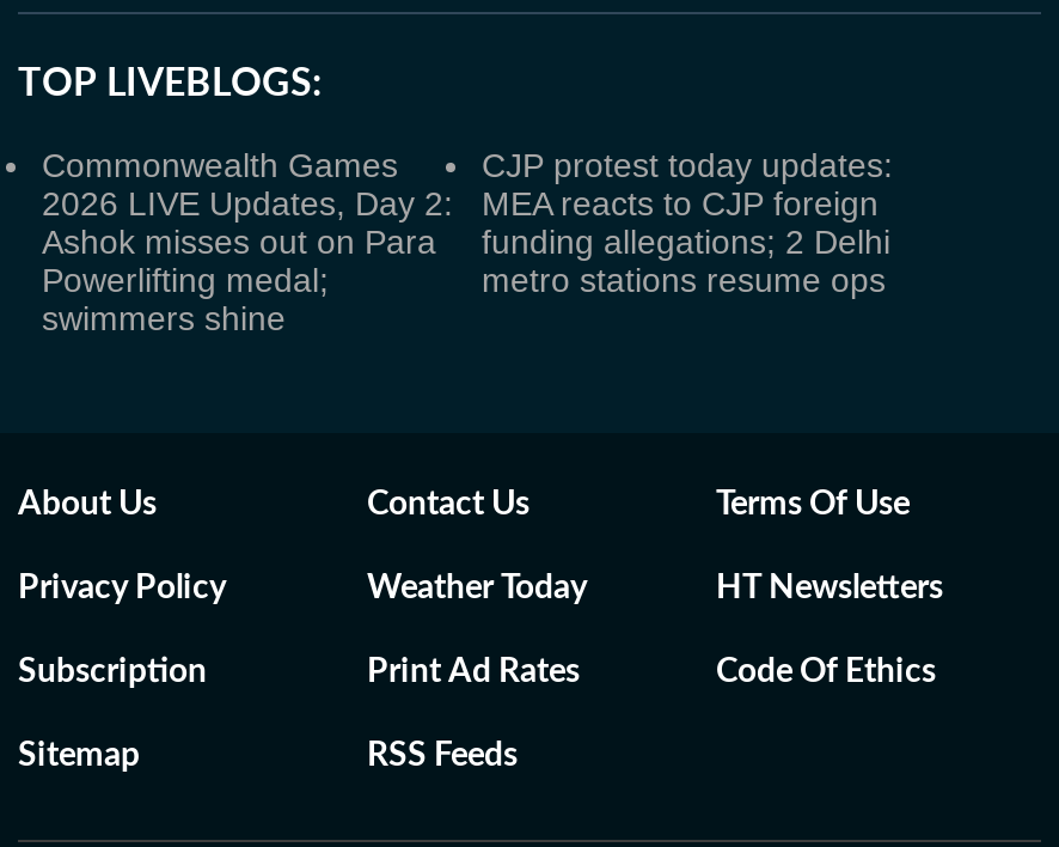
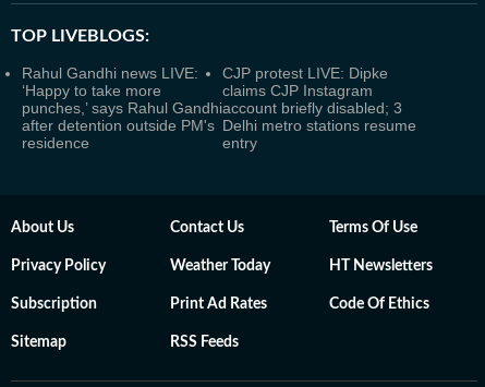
- Commonwealth Games
- 2026 LIVE Updates, Day 2:
- Ashok misses out on Para
- Powerlifting medal;
- swimmers shine
+ Rahul Gandhi news LIVE:
+ ‘Happy to take more
+ punches,’ says Rahul Gandhi
+ after detention outside PM's
+ residence

- CJP protest today updates:
- MEA reacts to CJP foreign
- funding allegations; 2 Delhi
- metro stations resume ops
+ CJP protest LIVE: Dipke
+ claims CJP Instagram
+ account briefly disabled; 3
+ Delhi metro stations resume
+ entry
